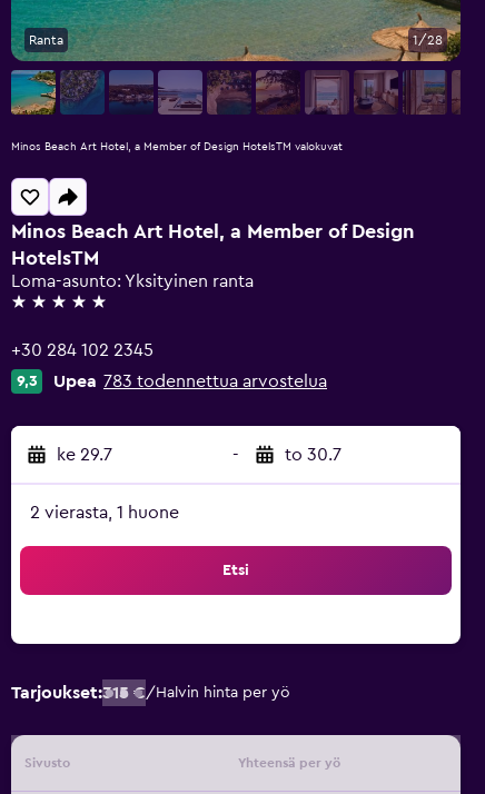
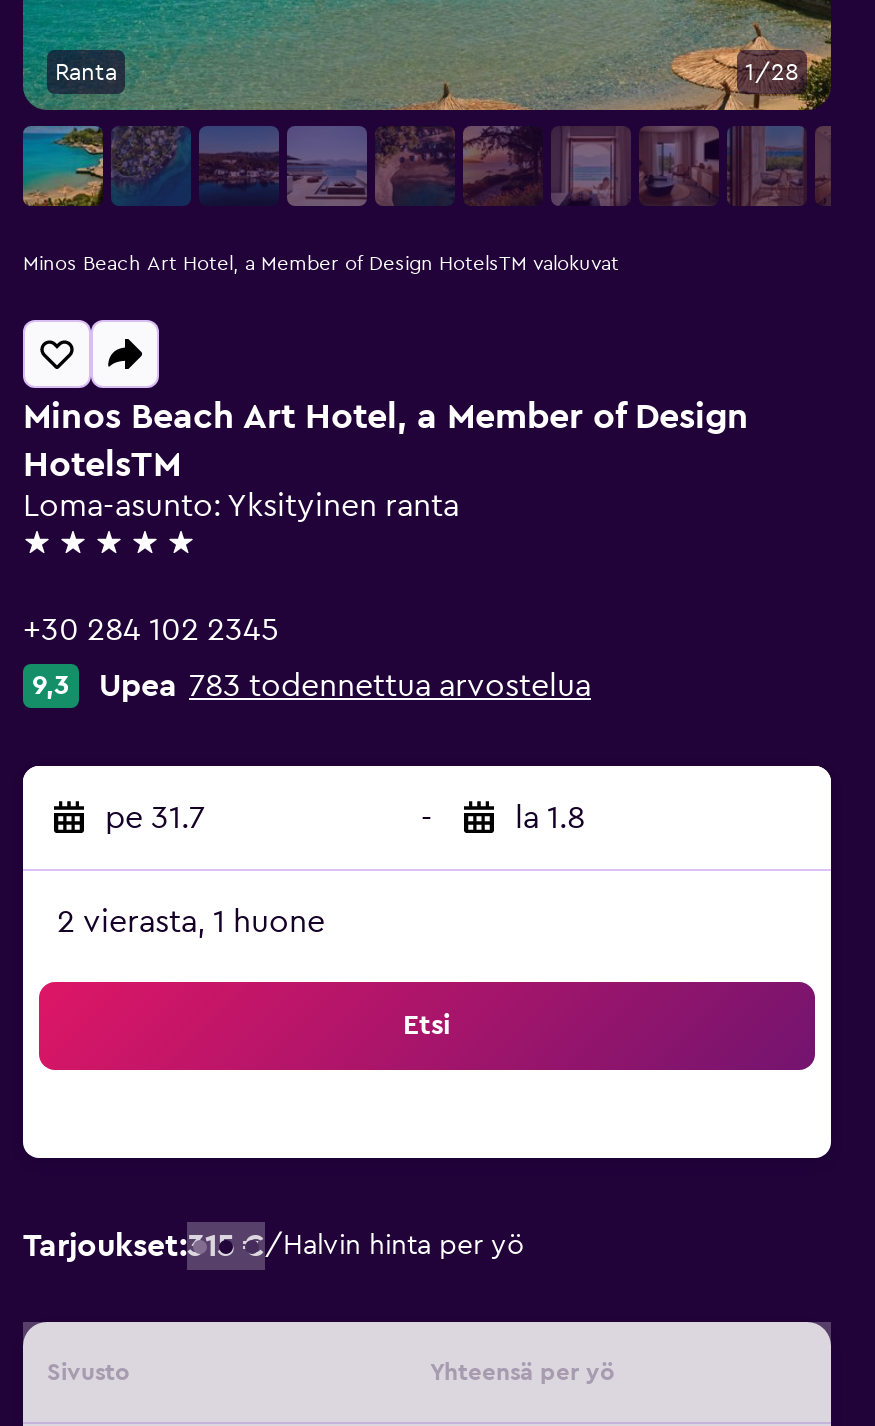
- ke 29.7
+ pe 31.7

- to 30.7
+ la 1.8
